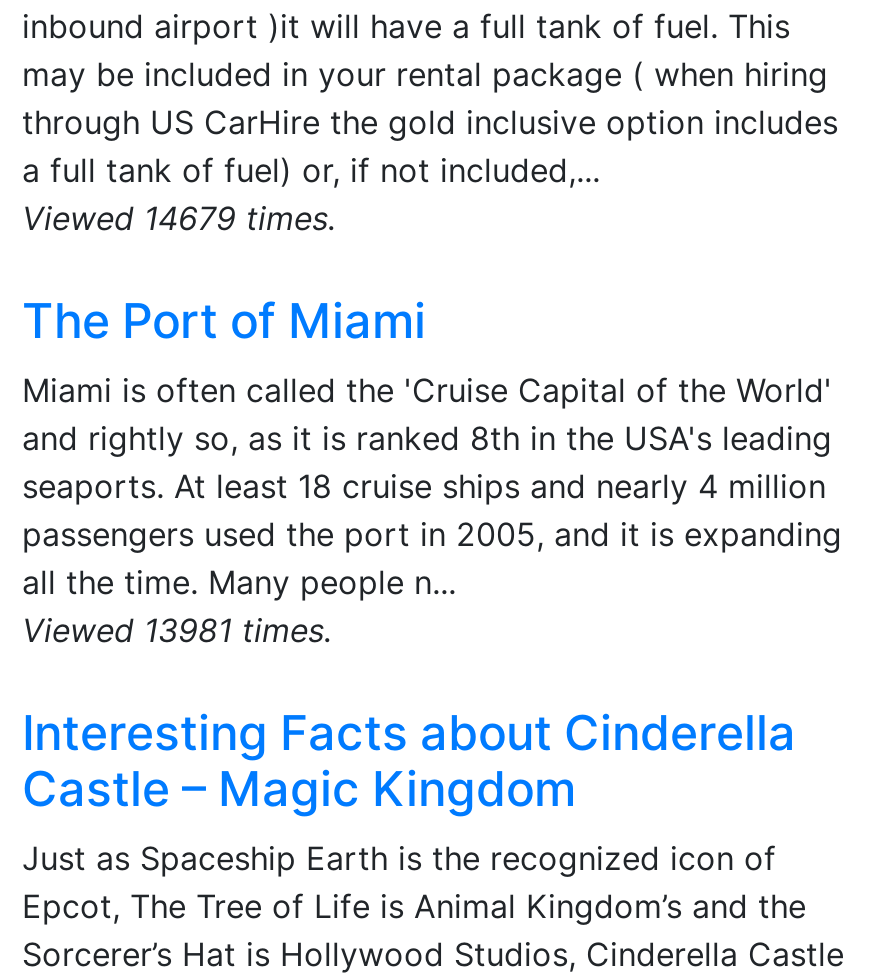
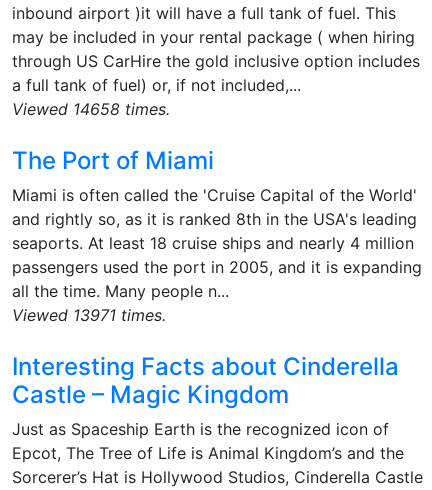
- Viewed 14679 times.
+ Viewed 14658 times.

- Viewed 13981 times.
+ Viewed 13971 times.
